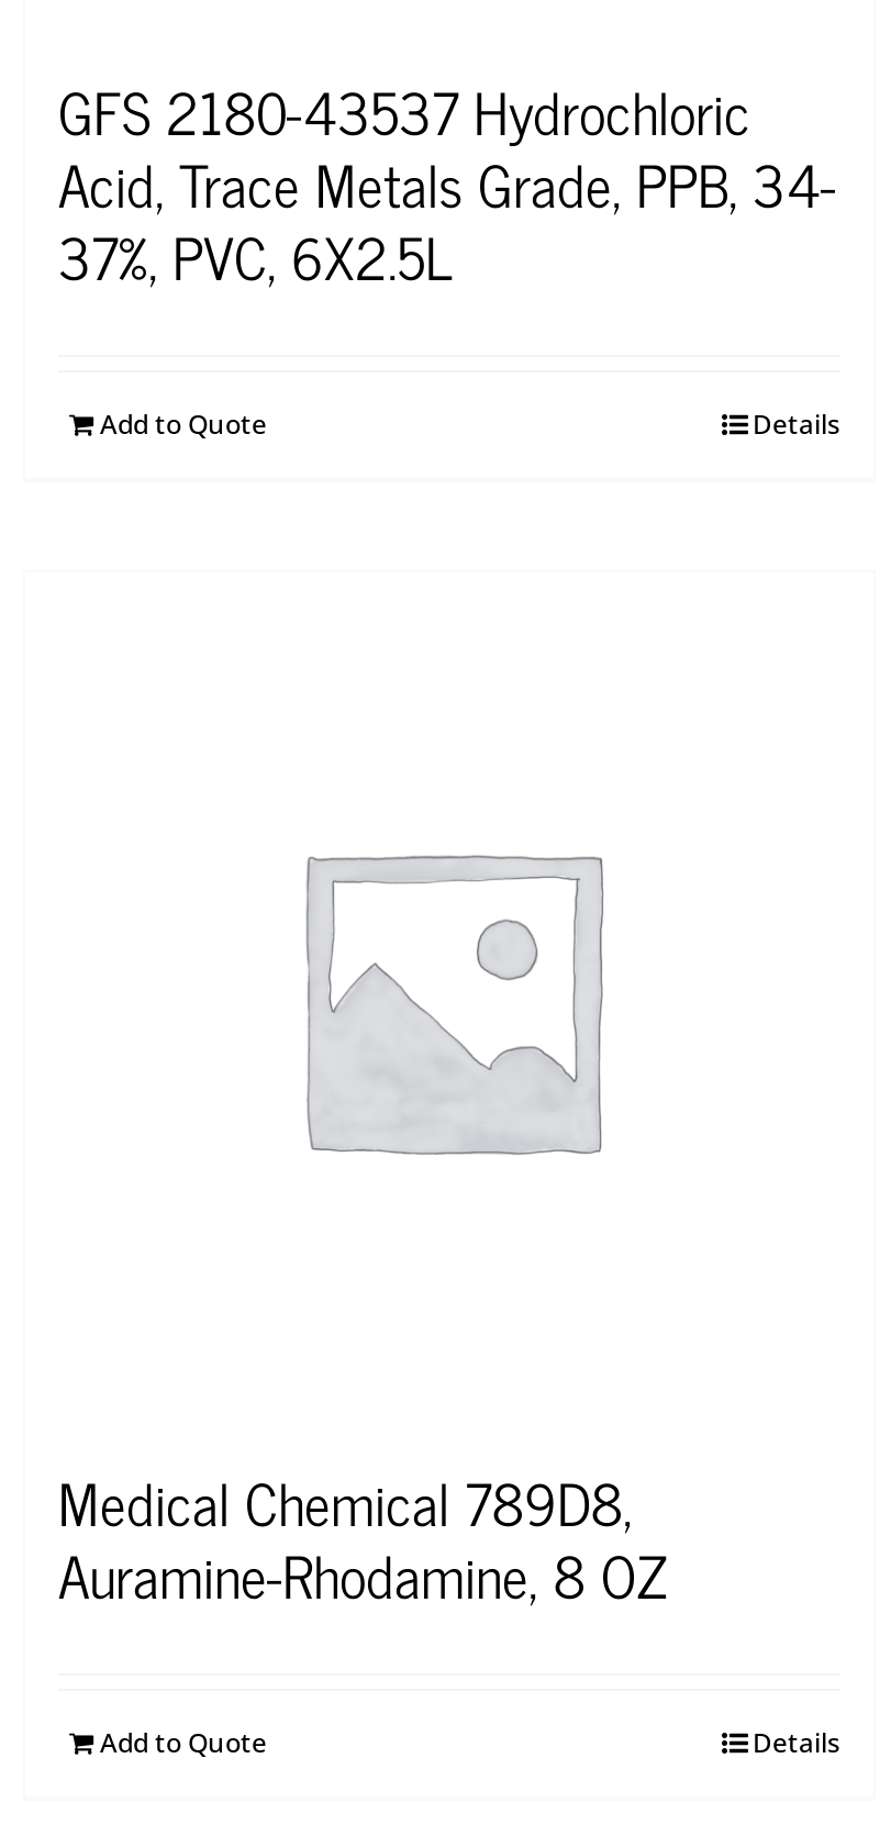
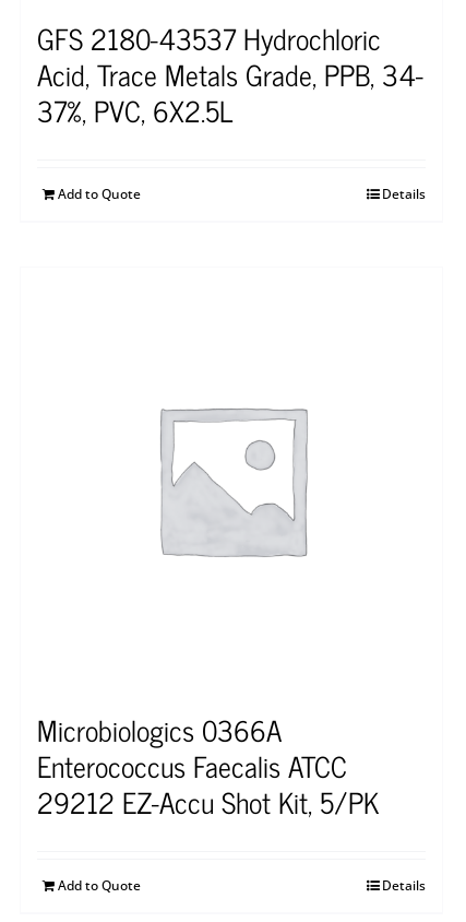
- Medical Chemical 789D8,
- Auramine-Rhodamine, 8 OZ
+ Microbiologics 0366A
+ Enterococcus Faecalis ATCC
+ 29212 EZ-Accu Shot Kit, 5/PK
